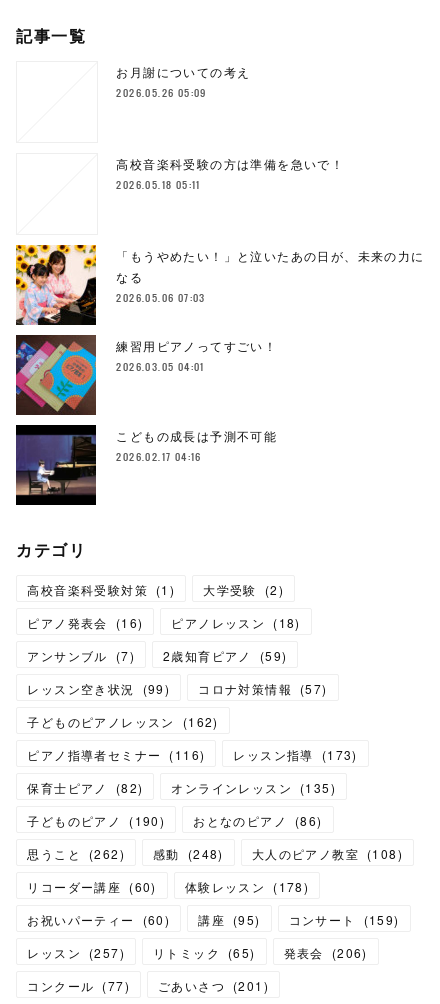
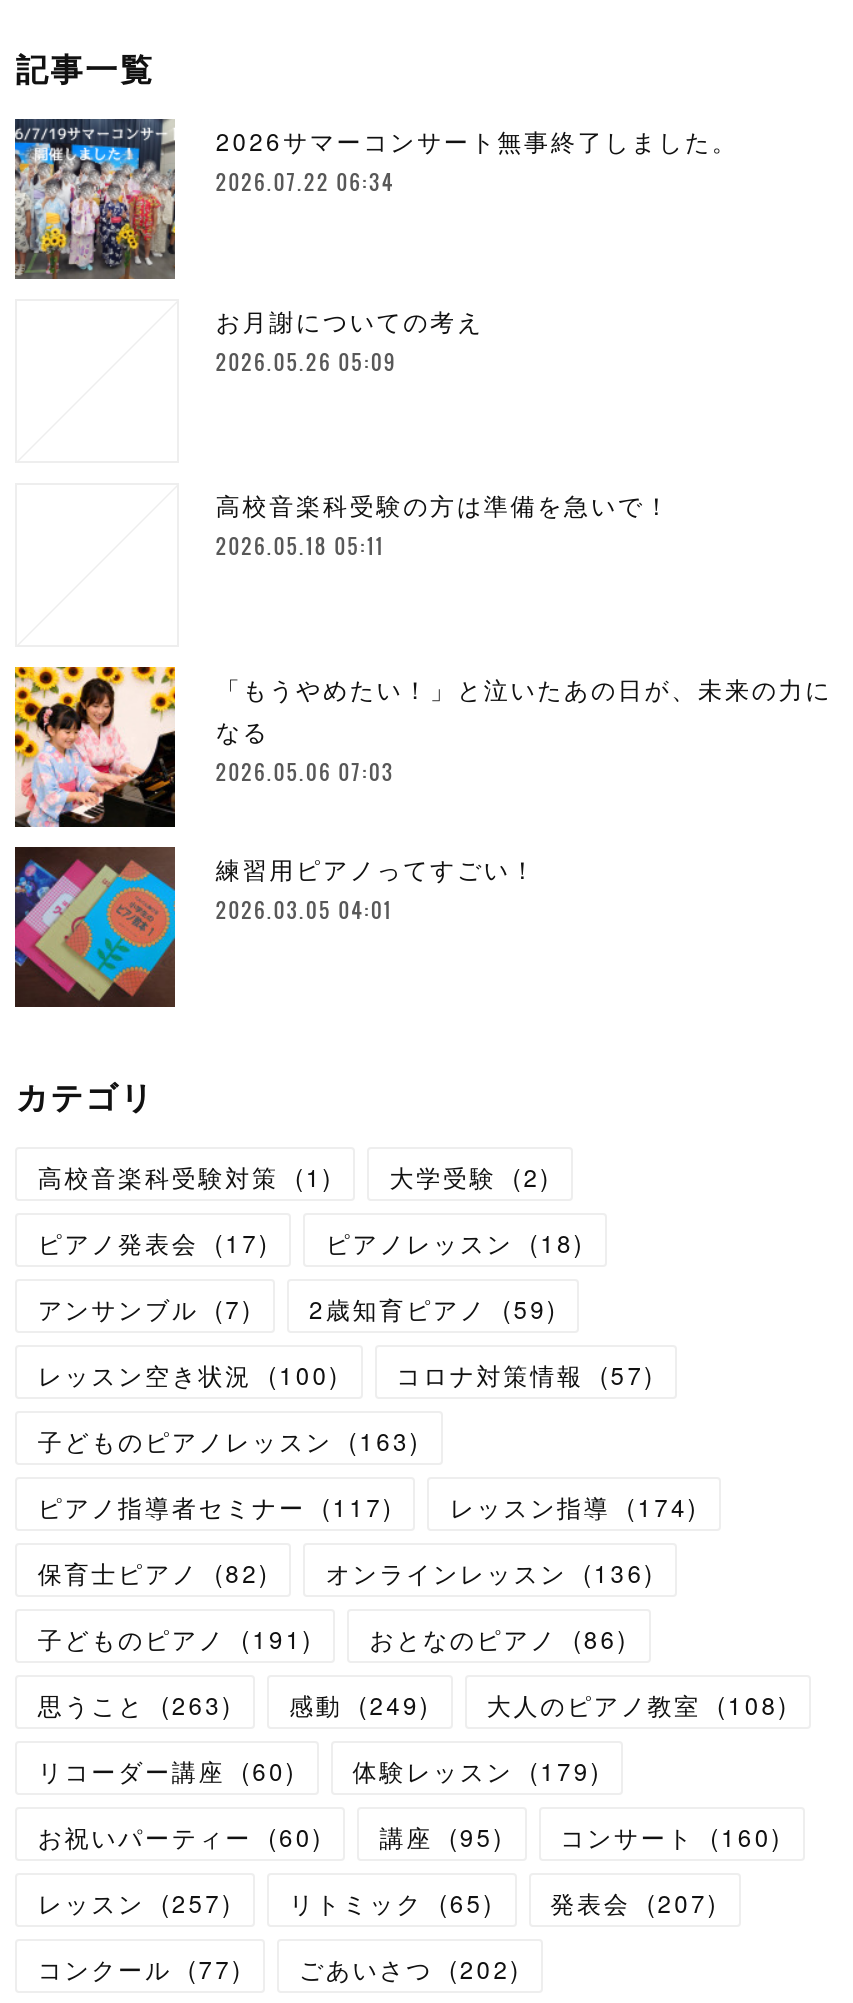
+ [image]
+ 2026サマーコンサート無事終了しました。
+ 2026.07.22 06:34

moved down: [image] | お月謝についての考え | 2026.05.26 05:09 | ... | 練習用ピアノってすごい！ | 2026.03.05 04:01

moved down: [image]

- [image]
- こどもの成長は予測不可能
- 2026.02.17 04:16

- ピアノ発表会 (16)
+ ピアノ発表会 (17)

- レッスン空き状況 (99)
+ レッスン空き状況 (100)

- 子どものピアノレッスン (162)
+ 子どものピアノレッスン (163)

- ピアノ指導者セミナー (116)
+ ピアノ指導者セミナー (117)

- レッスン指導 (173)
+ レッスン指導 (174)

- オンラインレッスン (135)
+ オンラインレッスン (136)

- 子どものピアノ (190)
+ 子どものピアノ (191)

- 思うこと (262)
+ 思うこと (263)

- 感動 (248)
+ 感動 (249)

- 体験レッスン (178)
+ 体験レッスン (179)

- お祝いパーティー (60) 講座 (95) コンサート (159)
+ お祝いパーティー (60) 講座 (95) コンサート (160)

- レッスン (257) リトミック (65) 発表会 (206)
+ レッスン (257) リトミック (65) 発表会 (207)

- コンクール (77) ごあいさつ (201)
+ コンクール (77) ごあいさつ (202)
